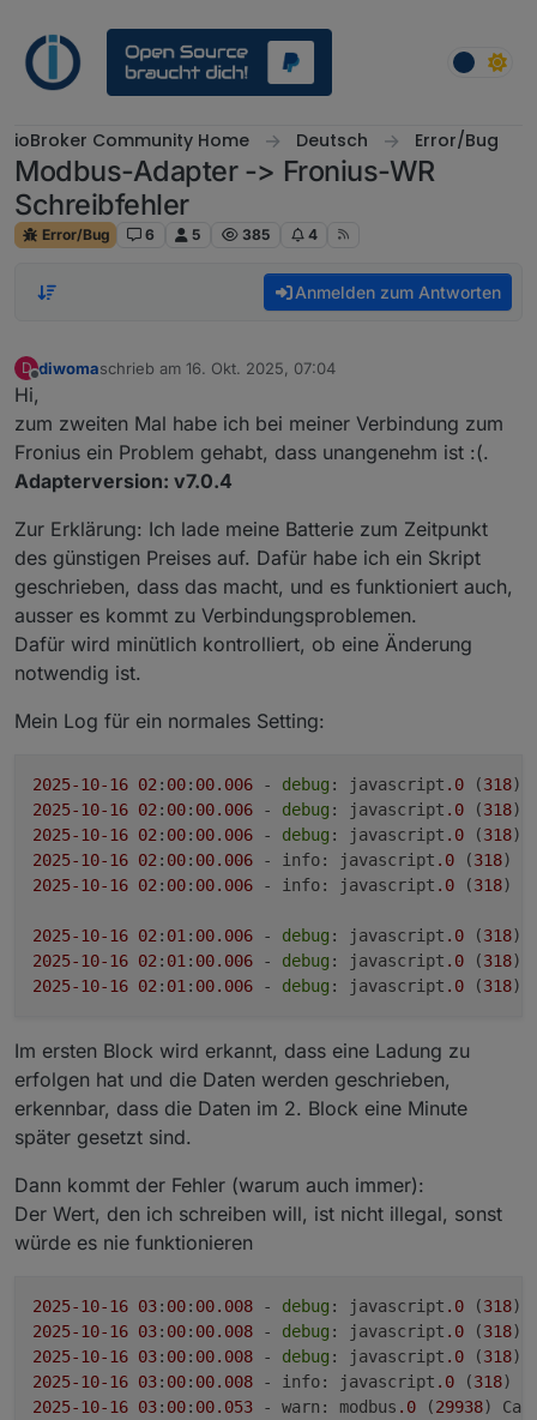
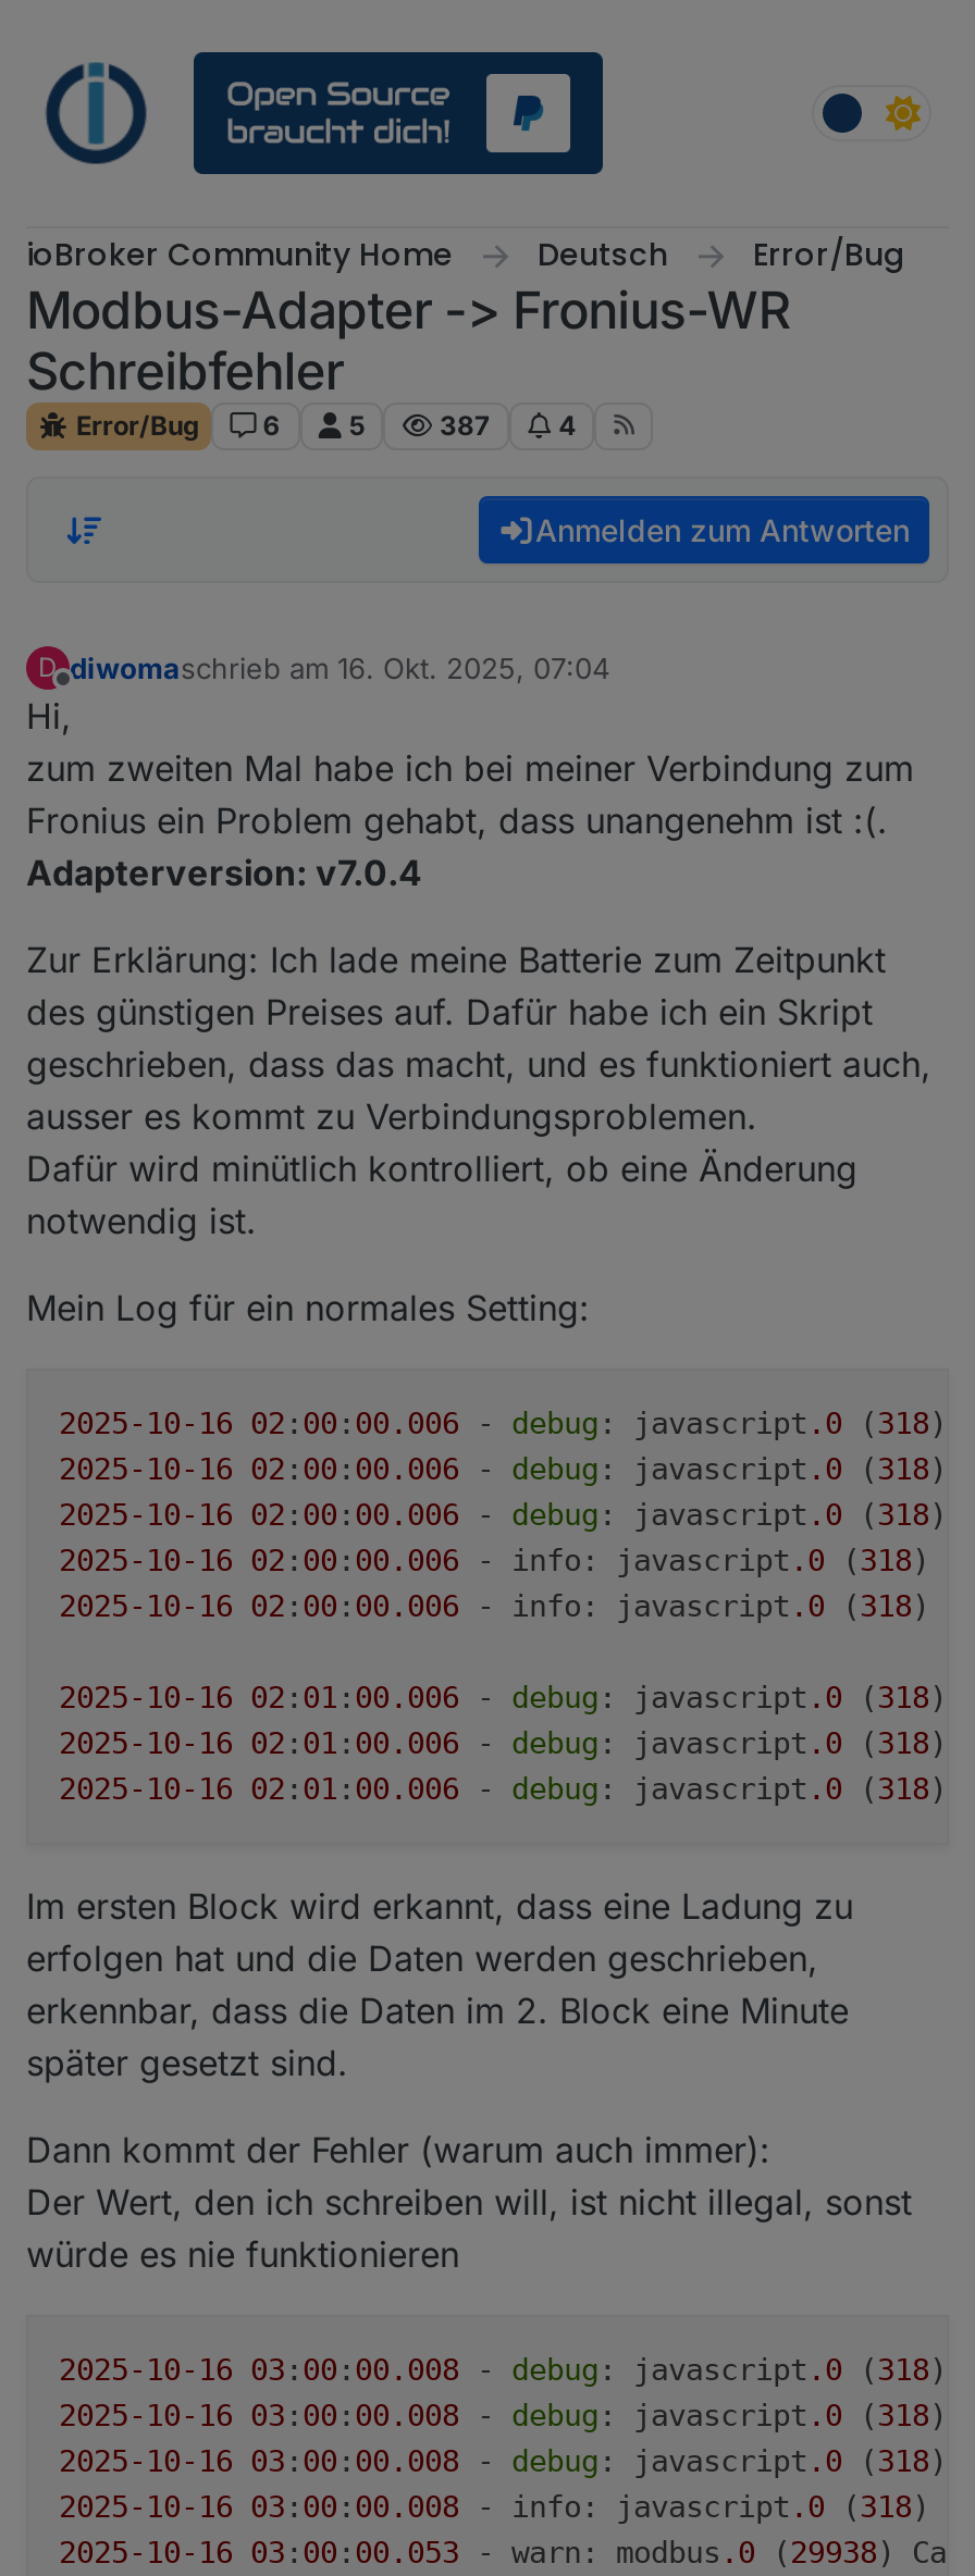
- 385
+ 387
